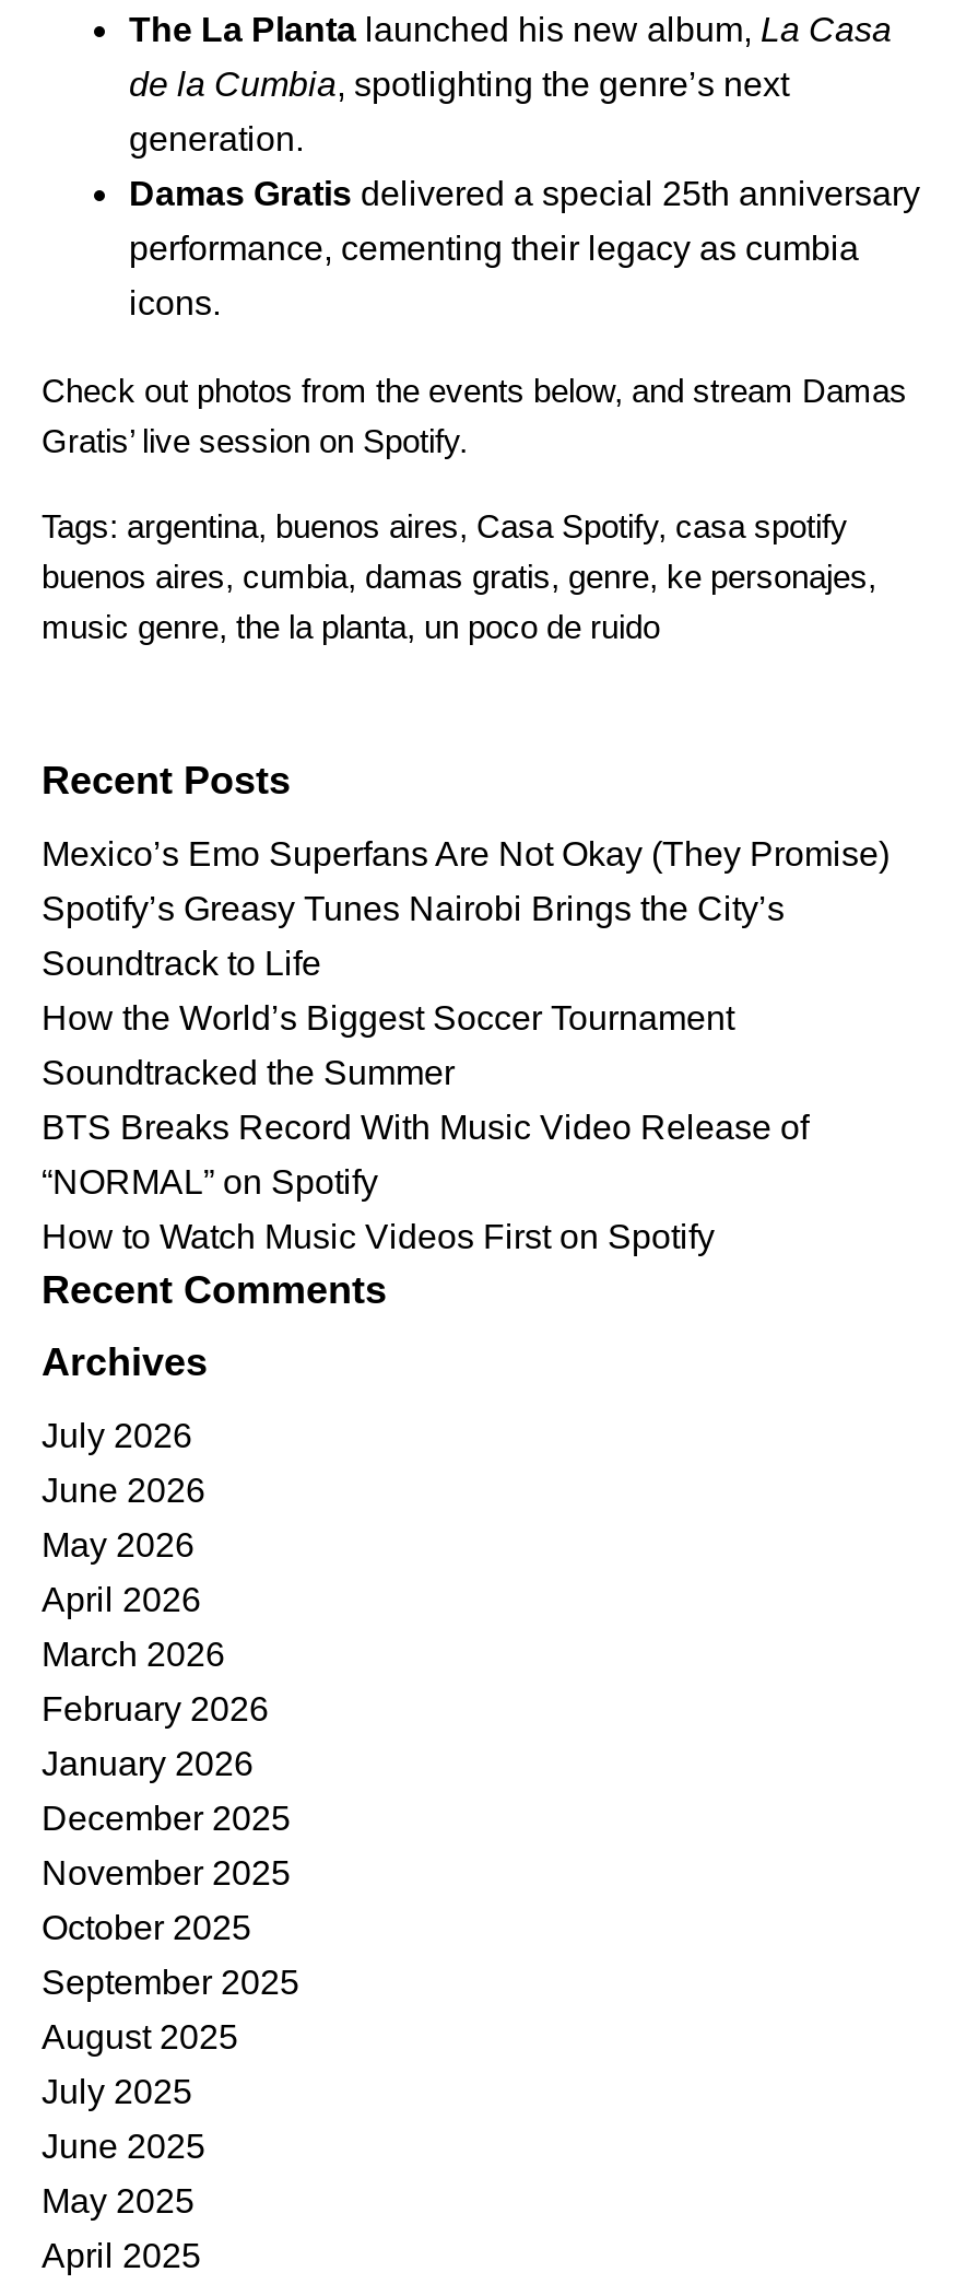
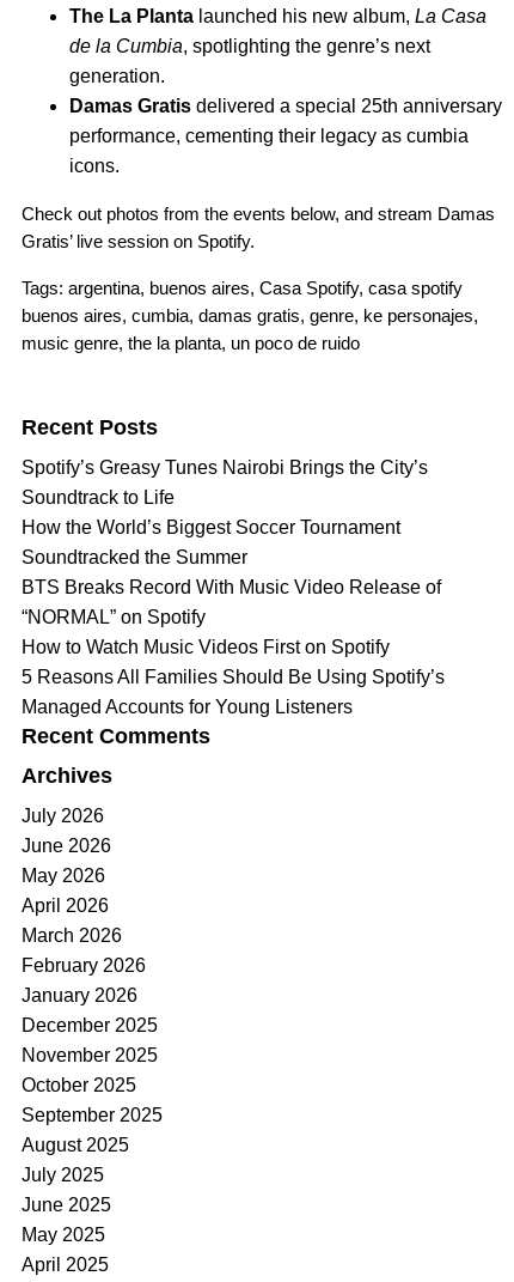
- Mexico’s Emo Superfans Are Not Okay (They Promise)

moved up: Spotify’s Greasy Tunes Nairobi Brings the City’s | Soundtrack to Life | How the World’s Biggest Soccer Tournament | Soundtracked the Summer | BTS Breaks Record With Music Video Release of | “NORMAL” on Spotify | How to Watch Music Videos First on Spotify

+ 5 Reasons All Families Should Be Using Spotify’s
+ Managed Accounts for Young Listeners
